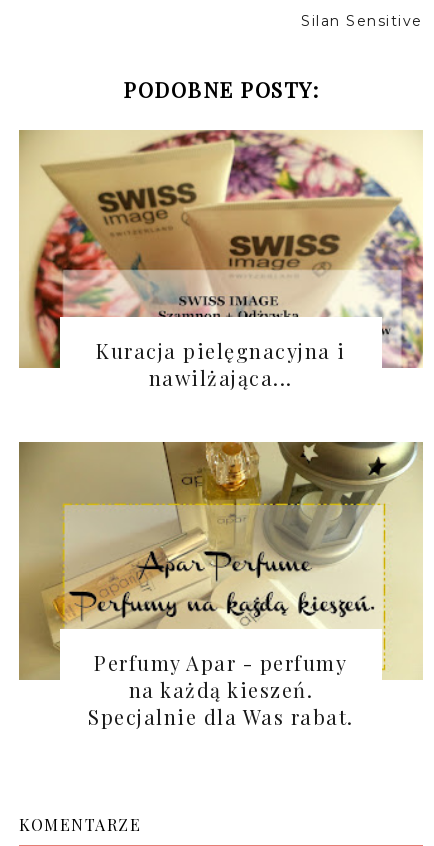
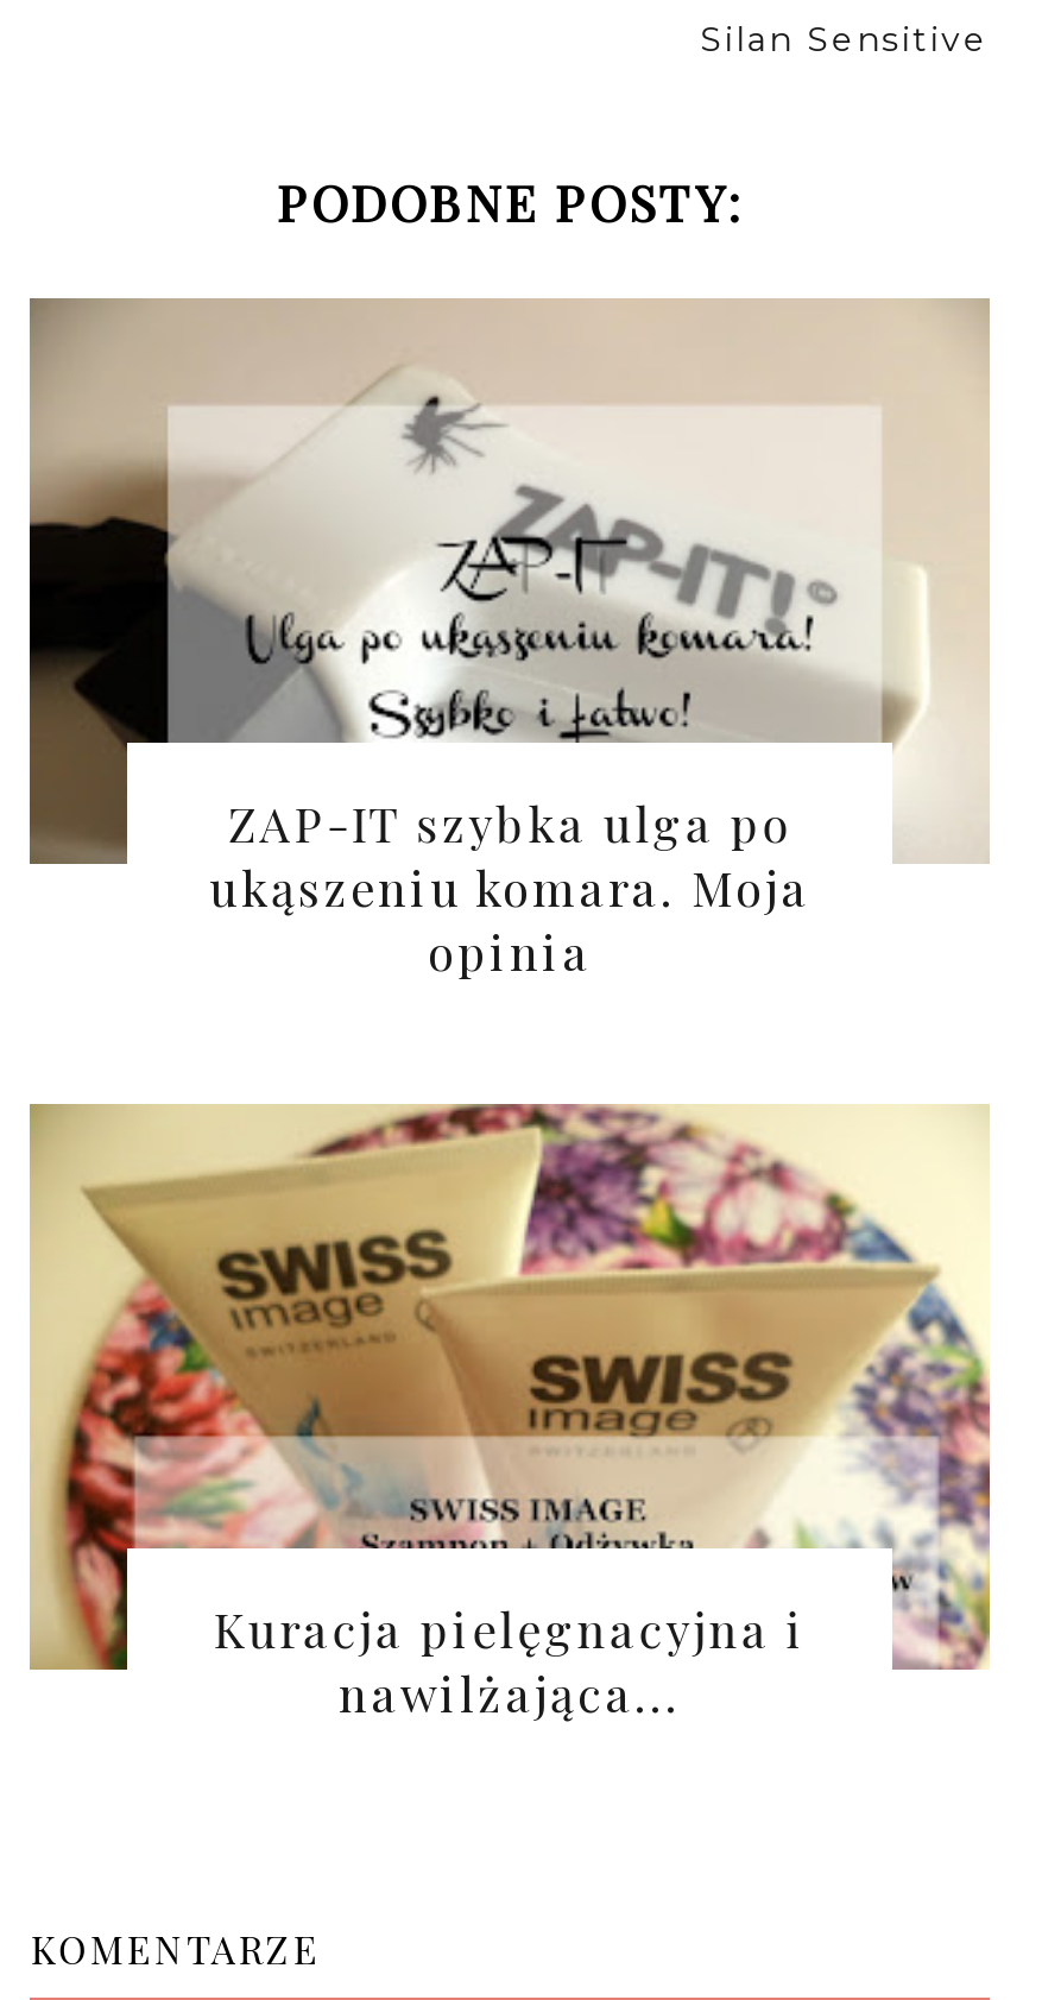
+ [image]
+ ZAP-IT szybka ulga po
+ ukąszeniu komara. Moja
+ opinia

moved down: [image] | Kuracja pielęgnacyjna i | nawilżająca...

- [image]
- Perfumy Apar - perfumy
- na każdą kieszeń.
- Specjalnie dla Was rabat.
